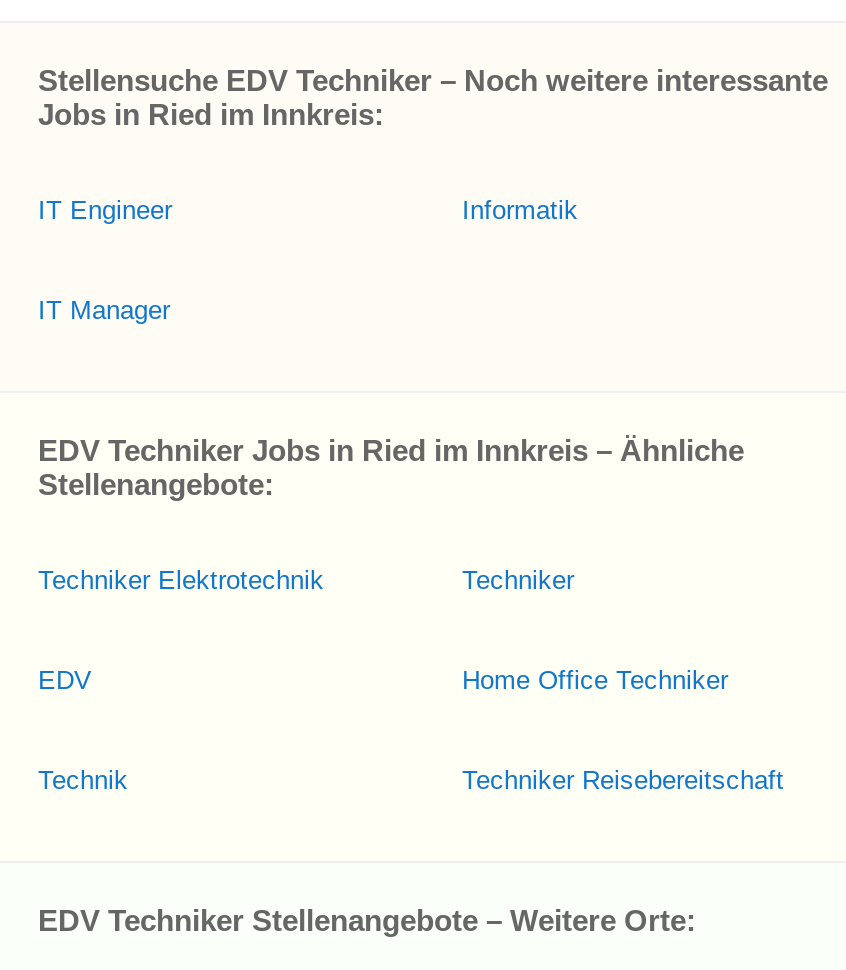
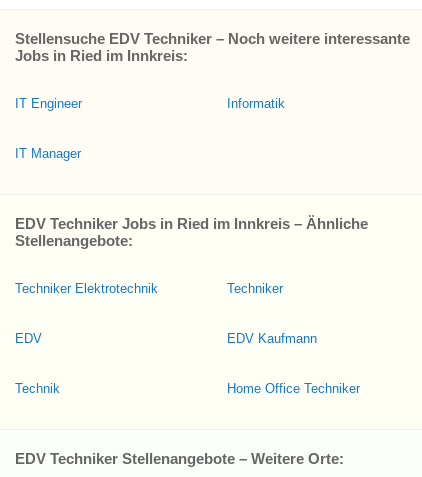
moved down: Home Office Techniker

+ EDV Kaufmann

- Techniker Reisebereitschaft
